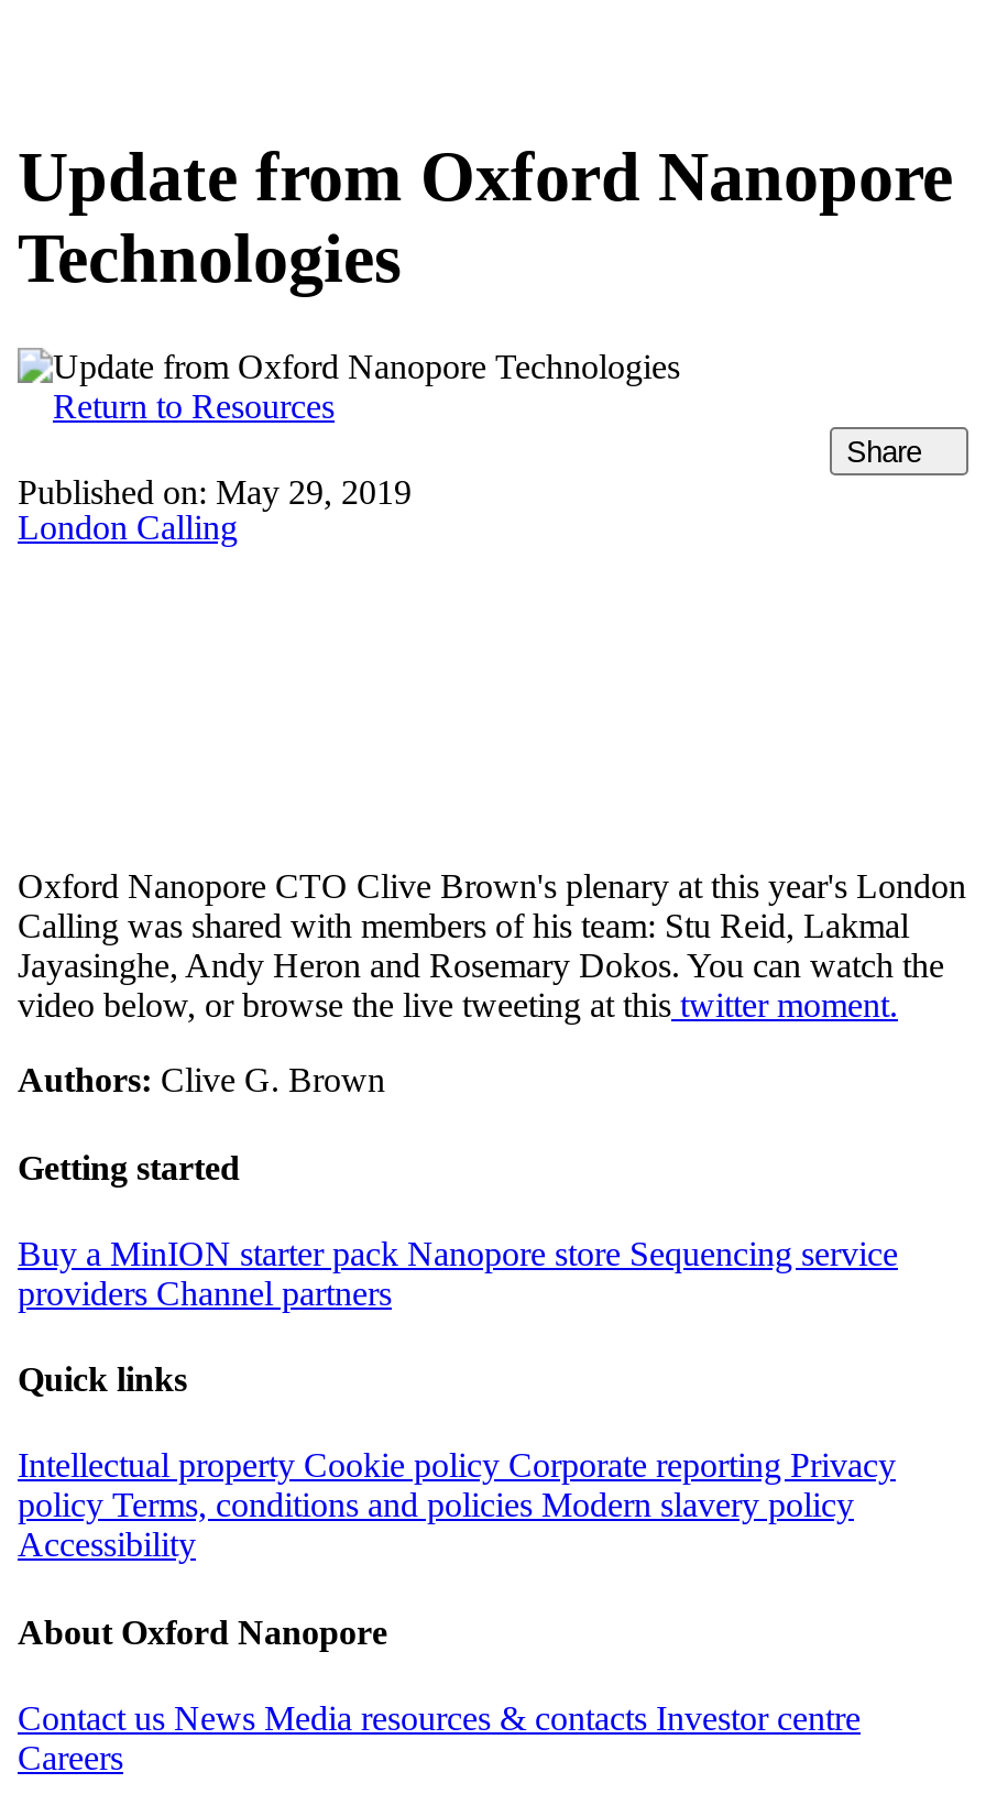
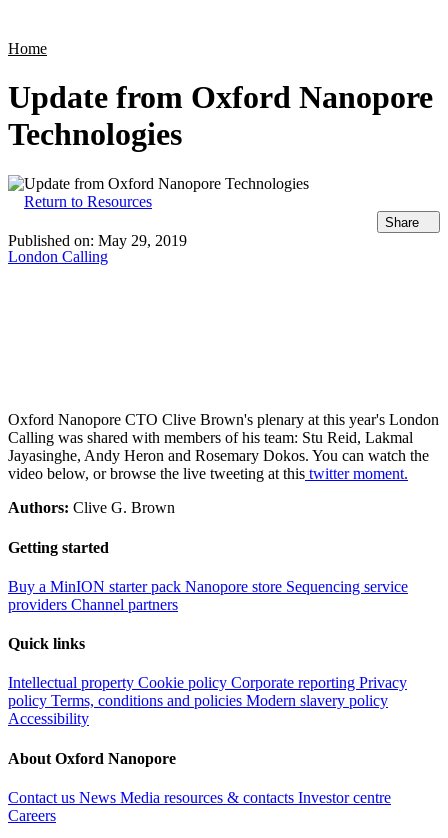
+ Home
